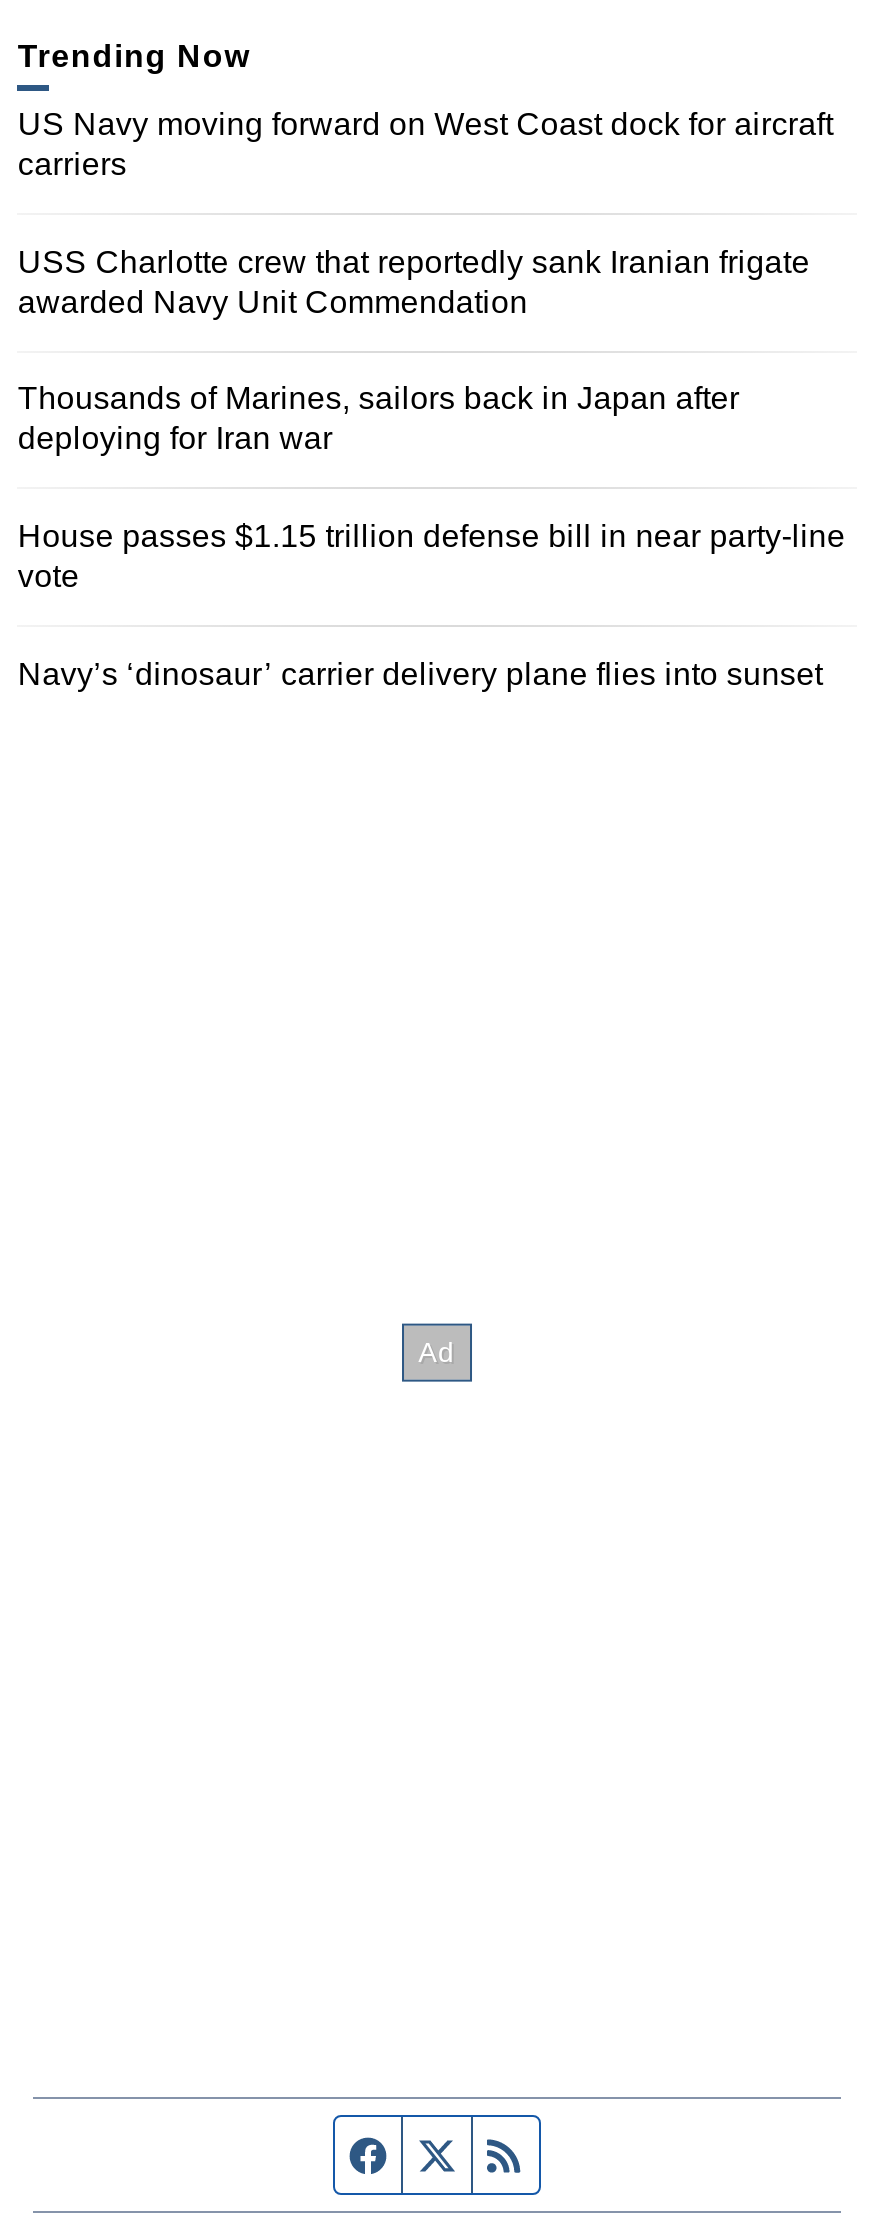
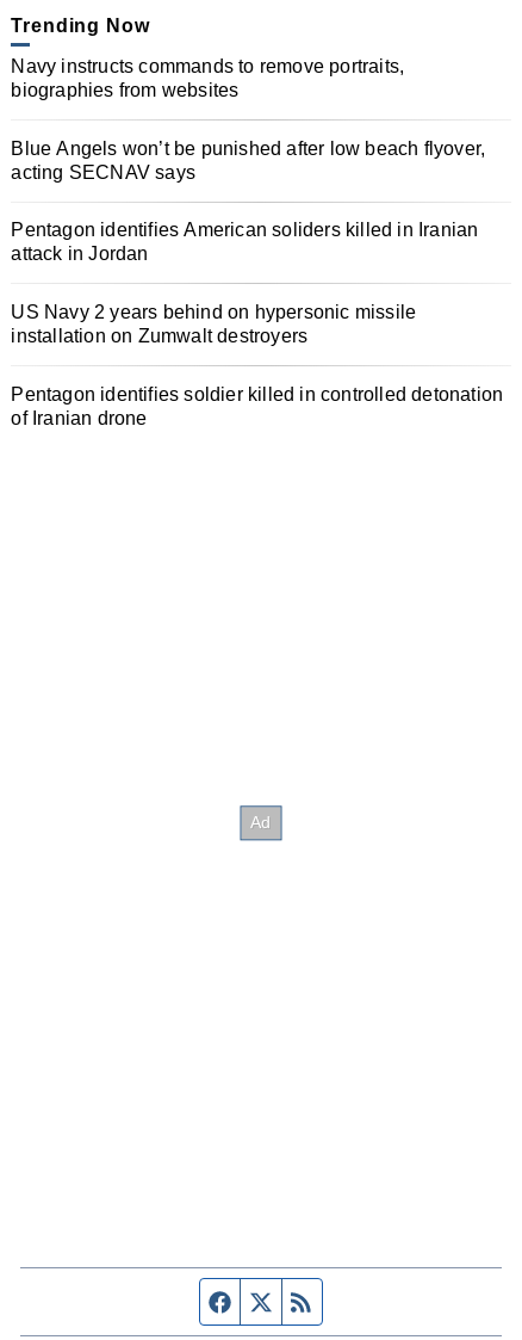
- US Navy moving forward on West Coast dock for aircraft
- carriers
+ Navy instructs commands to remove portraits,
+ biographies from websites

- USS Charlotte crew that reportedly sank Iranian frigate
- awarded Navy Unit Commendation
+ Blue Angels won’t be punished after low beach flyover,
+ acting SECNAV says

- Thousands of Marines, sailors back in Japan after
- deploying for Iran war
+ Pentagon identifies American soliders killed in Iranian
+ attack in Jordan

- House passes $1.15 trillion defense bill in near party-line
- vote
+ US Navy 2 years behind on hypersonic missile
+ installation on Zumwalt destroyers

- Navy’s ‘dinosaur’ carrier delivery plane flies into sunset
+ Pentagon identifies soldier killed in controlled detonation
+ of Iranian drone
